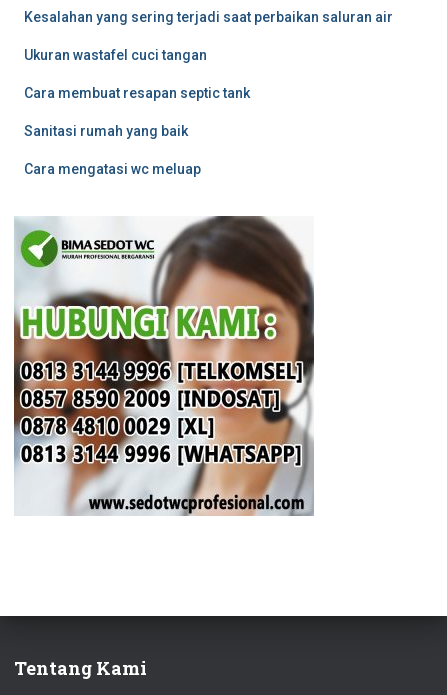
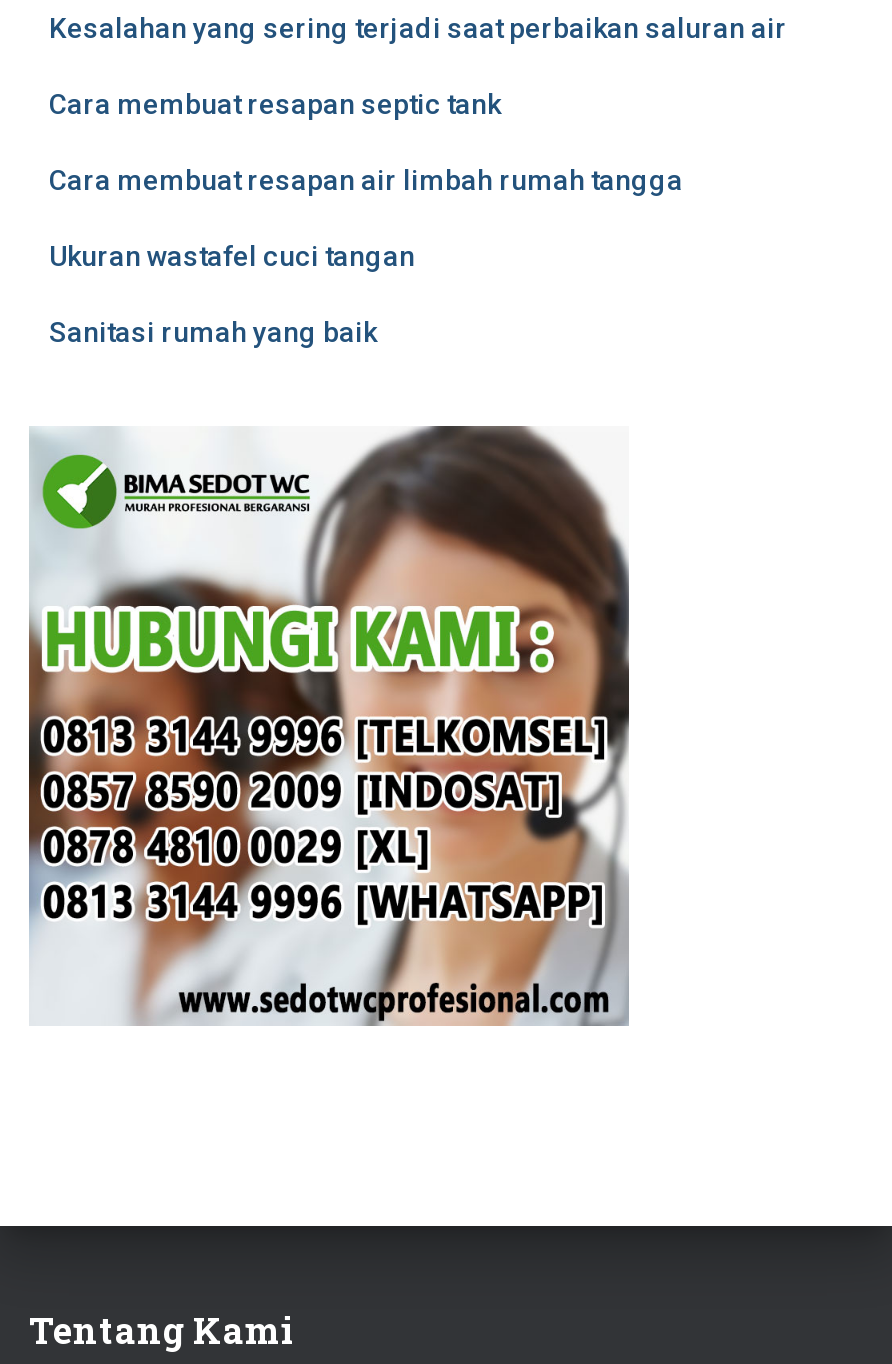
+ Cara membuat resapan air limbah rumah tangga

moved down: Ukuran wastafel cuci tangan

moved up: Cara membuat resapan septic tank

moved down: Sanitasi rumah yang baik

- Cara mengatasi wc meluap
